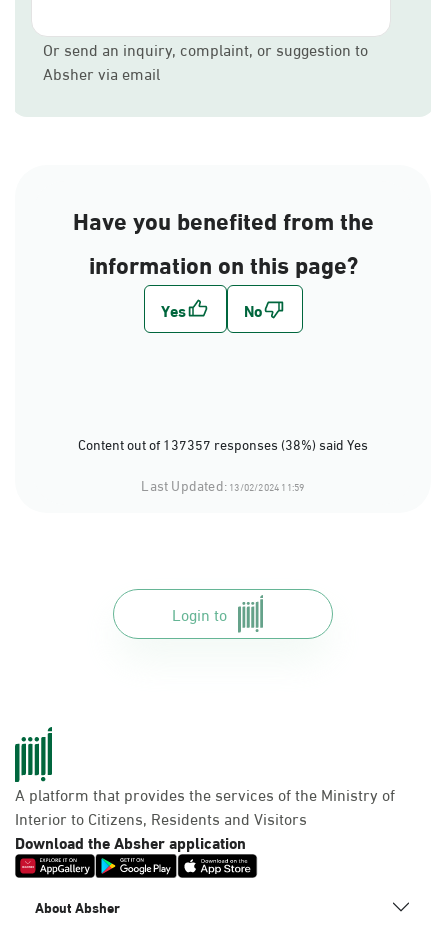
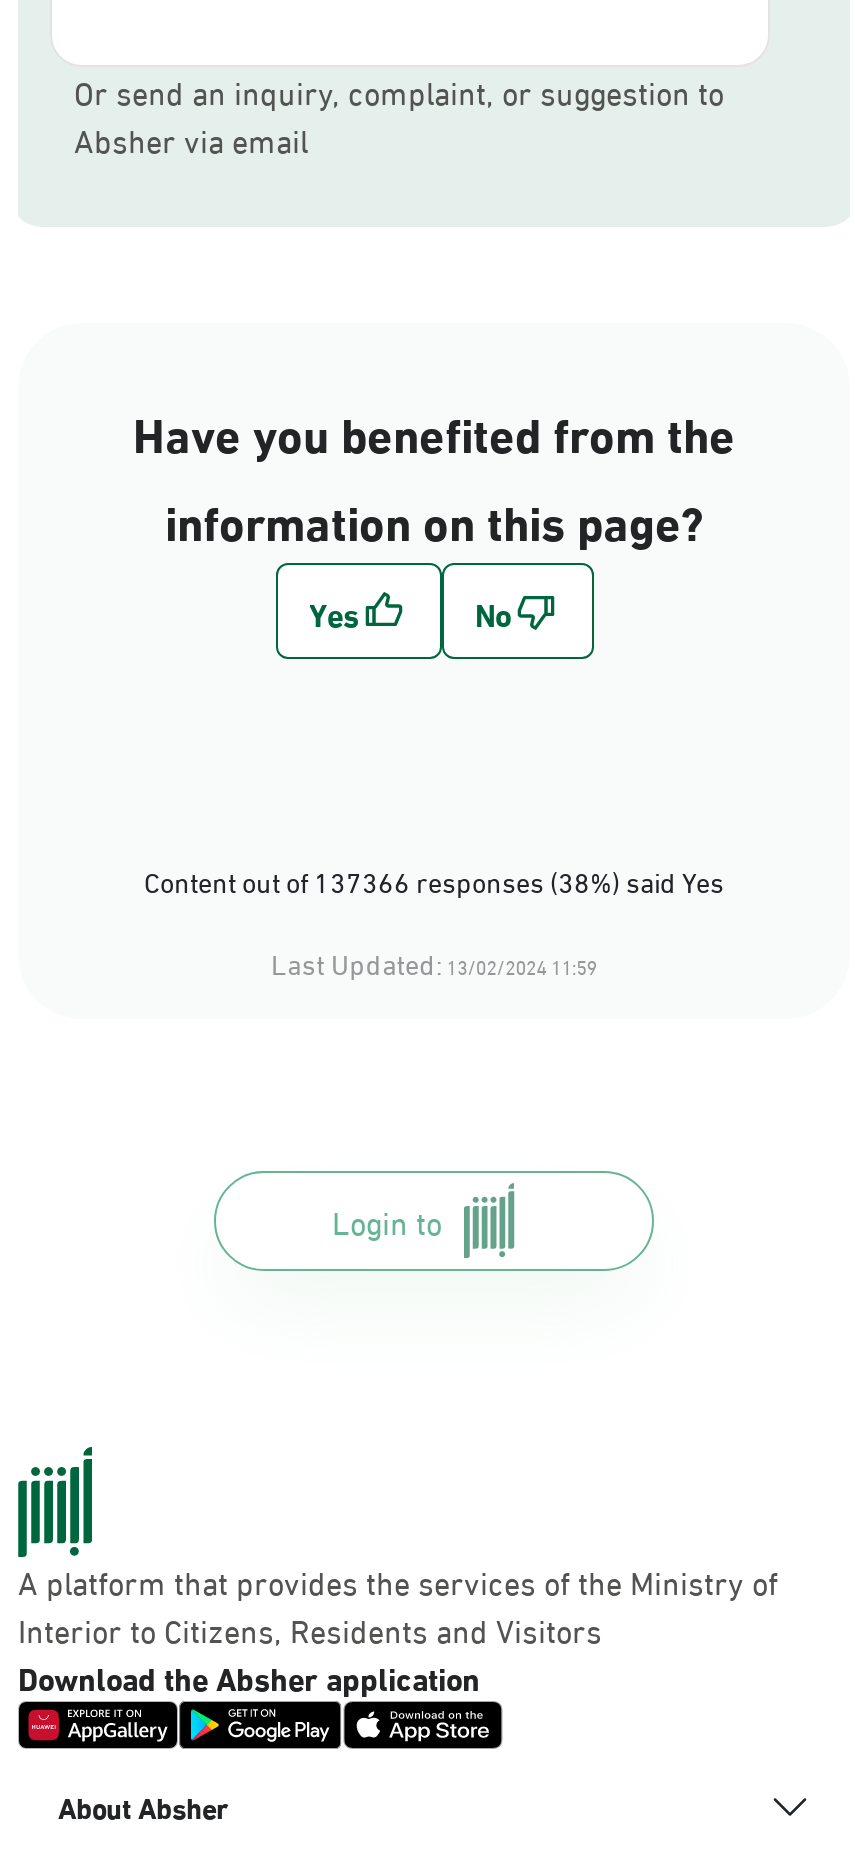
- Content out of 137357 responses (38%) said Yes
+ Content out of 137366 responses (38%) said Yes
